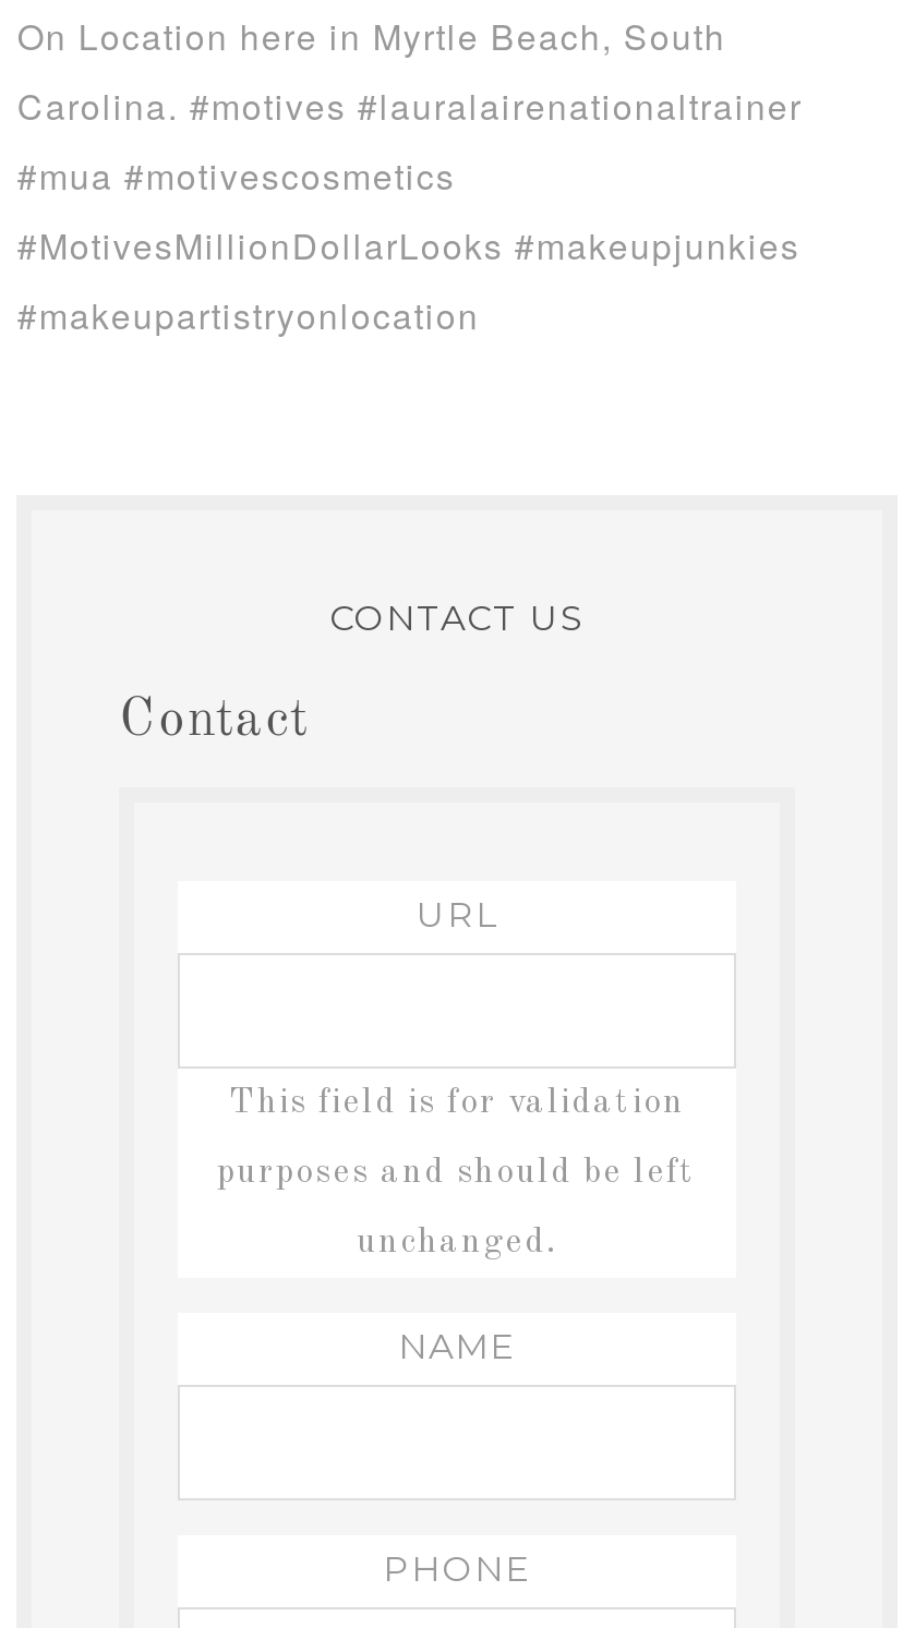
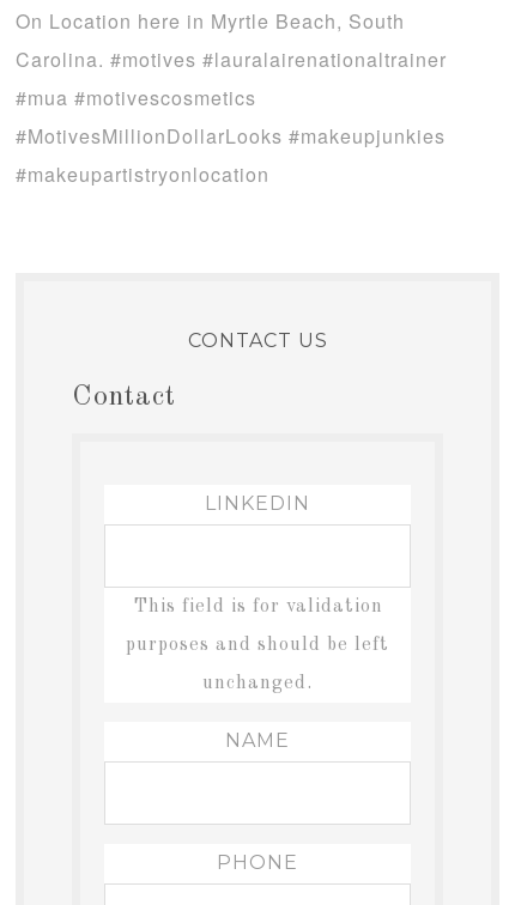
- URL
+ LINKEDIN
